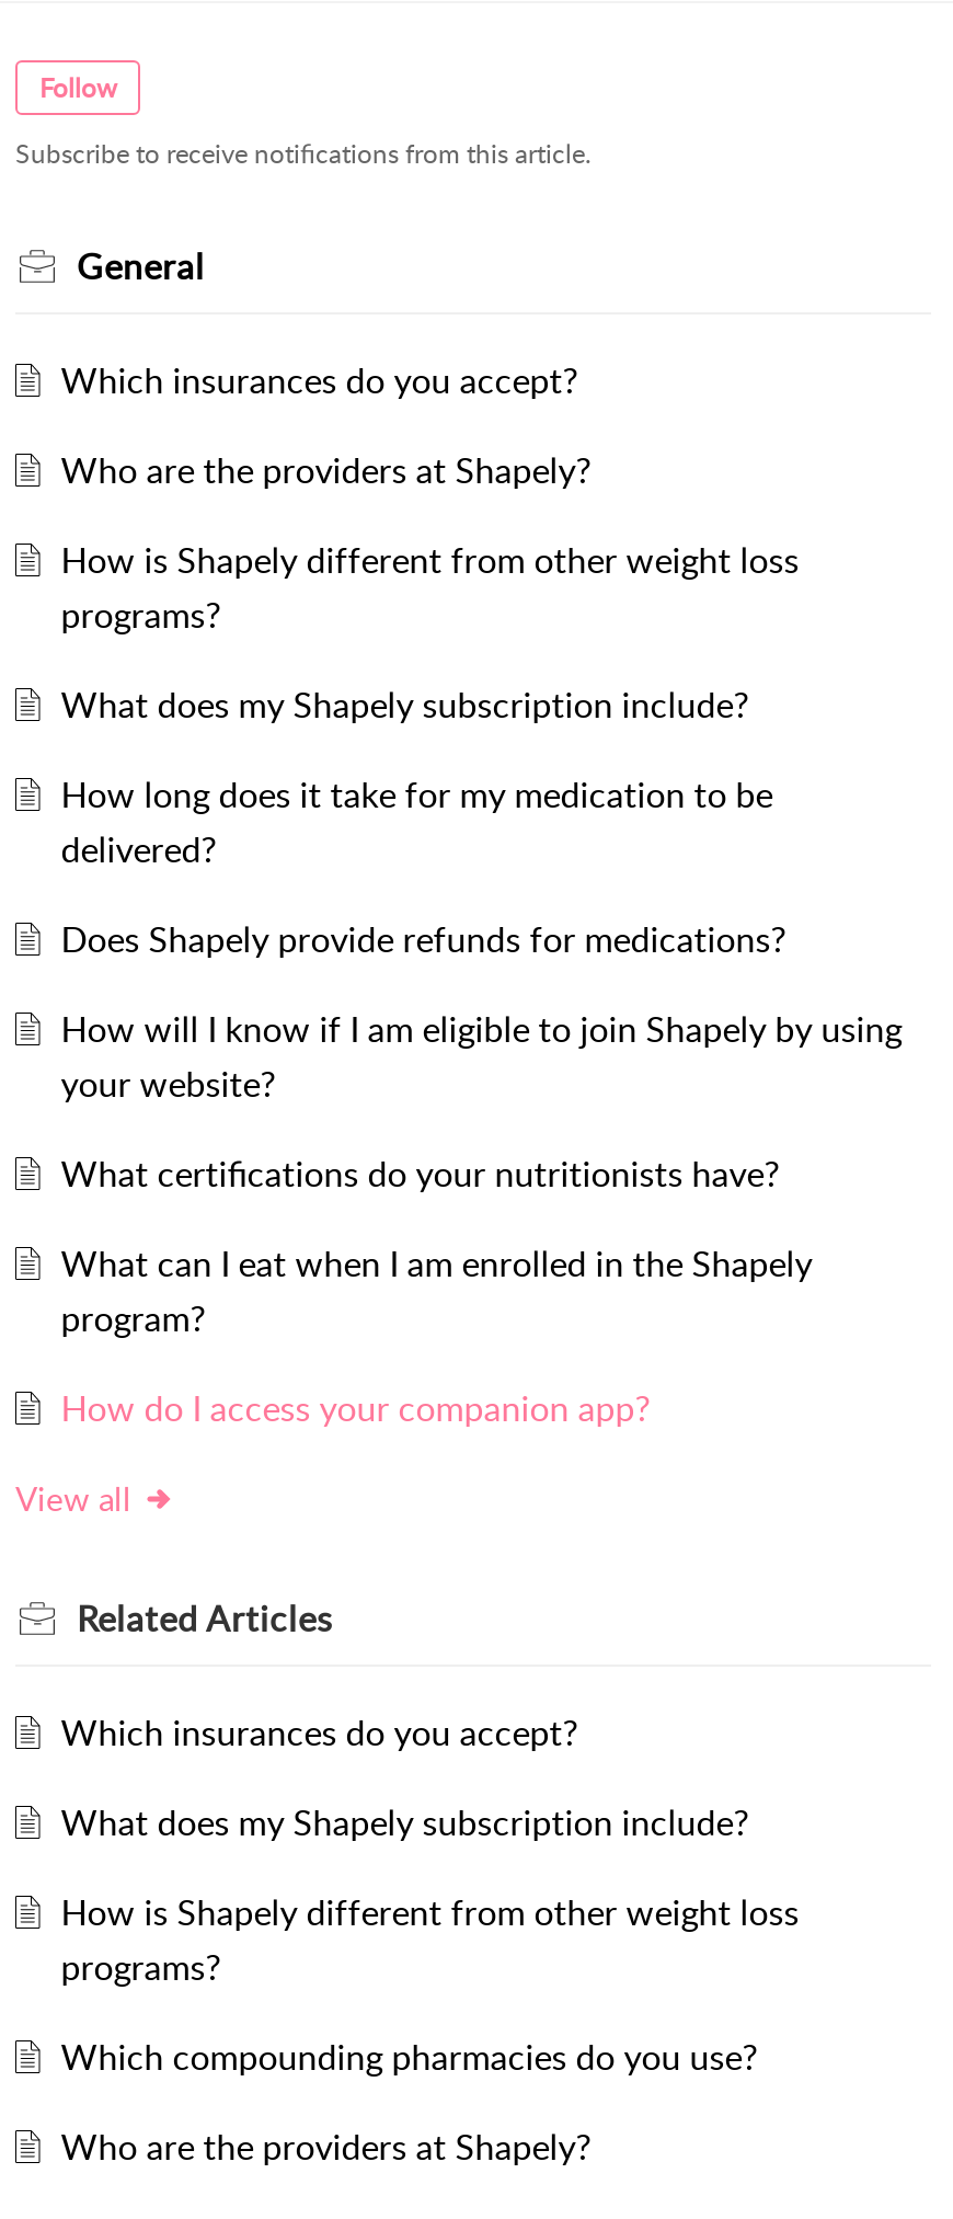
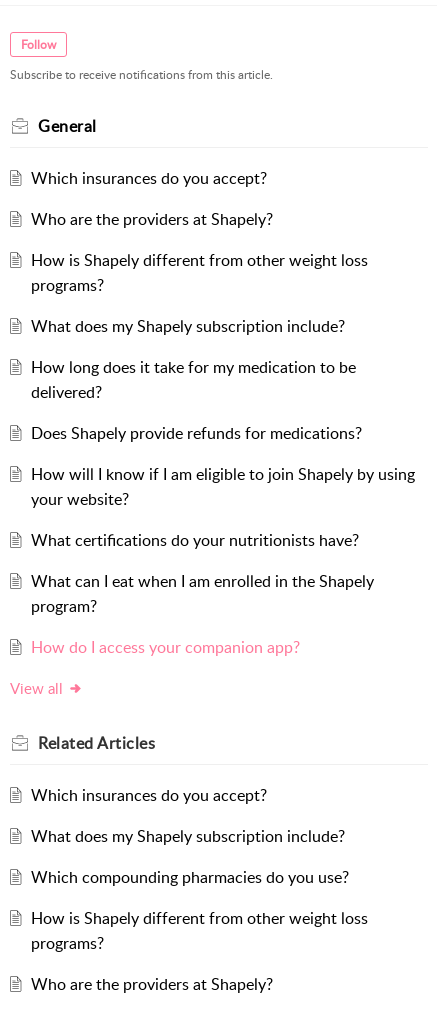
moved down: How is Shapely different from other weight loss | programs?

moved up: Which compounding pharmacies do you use?
